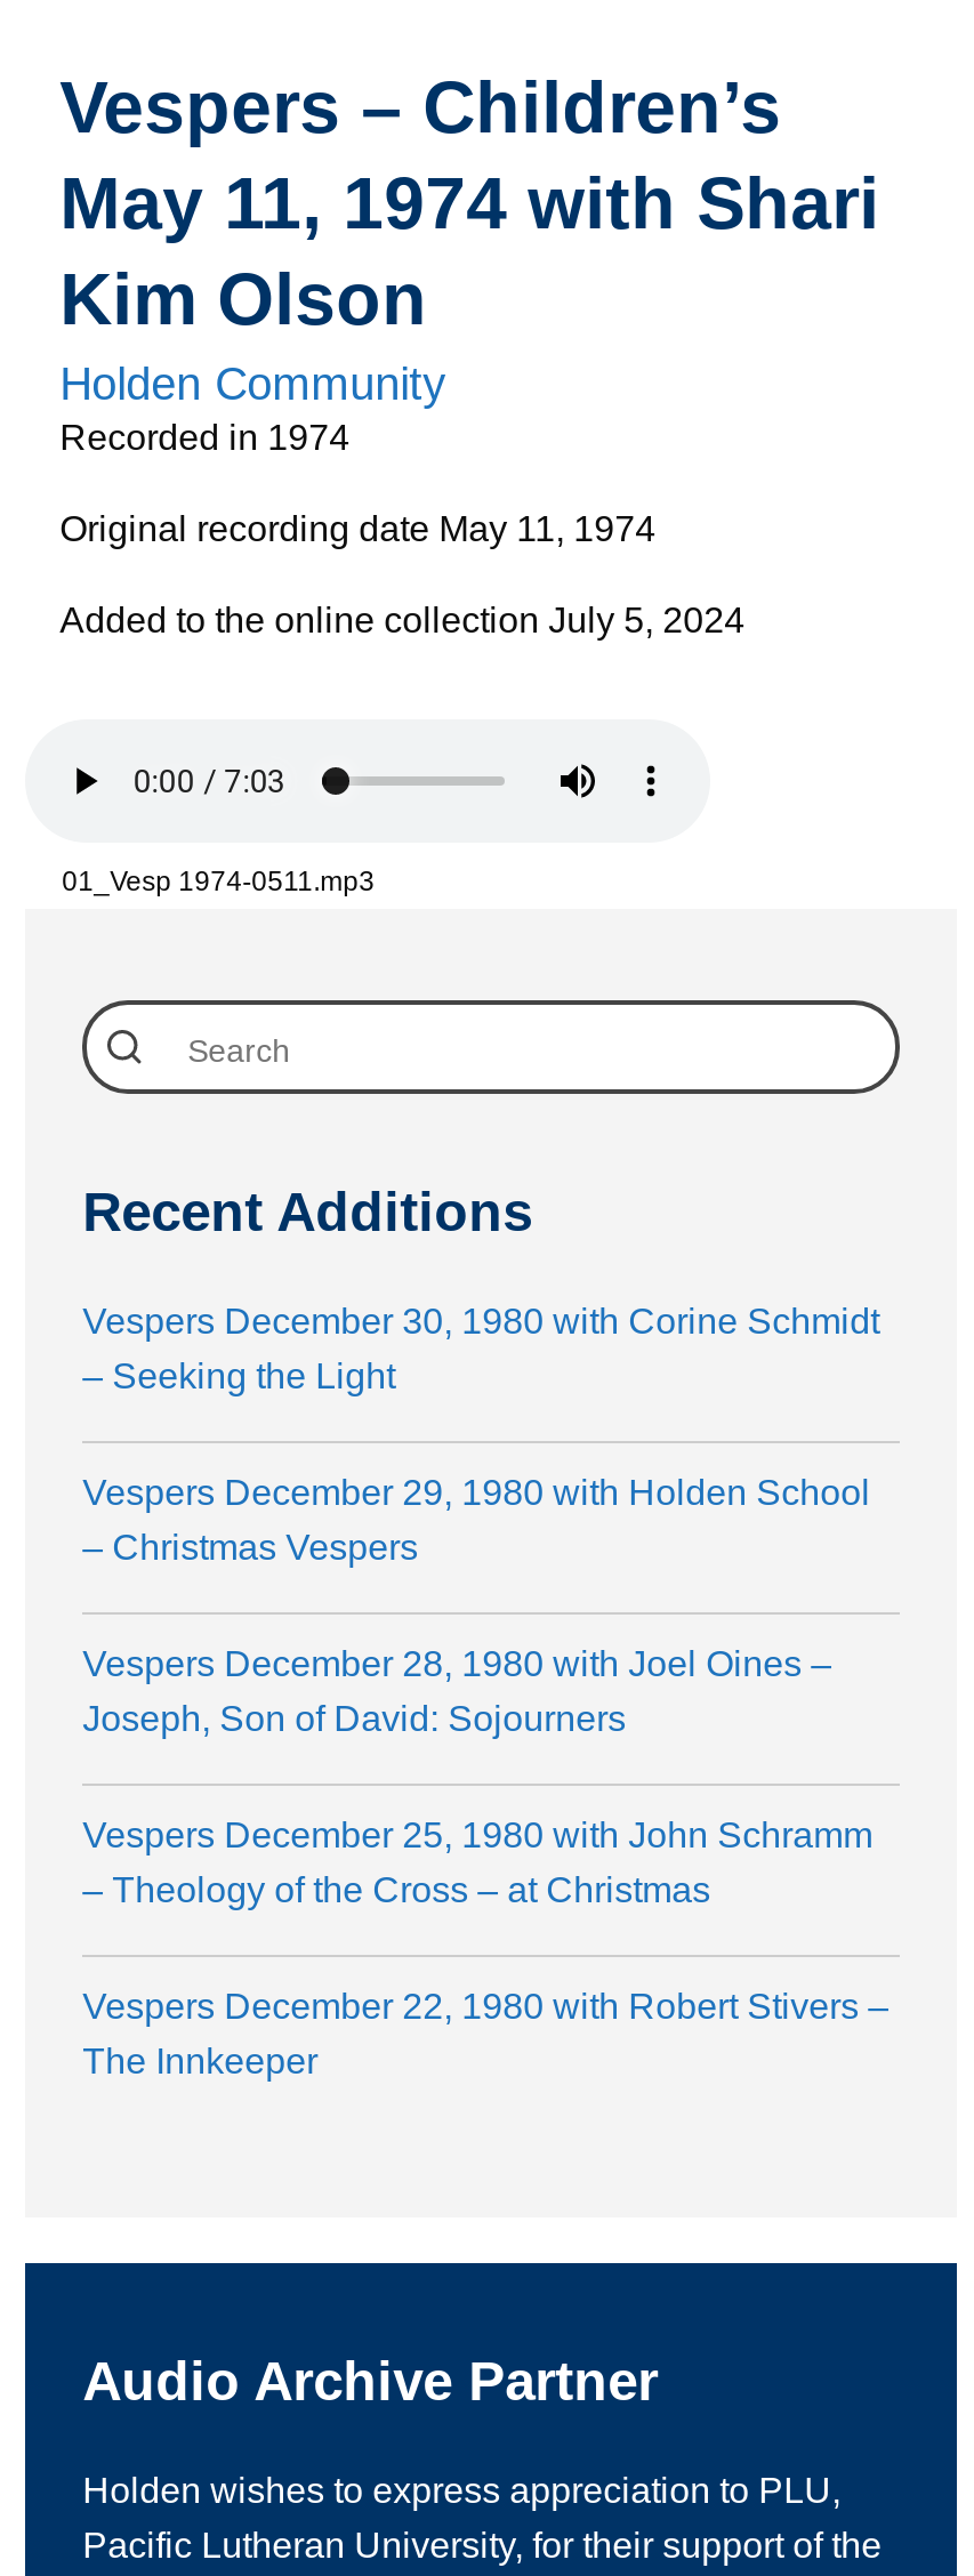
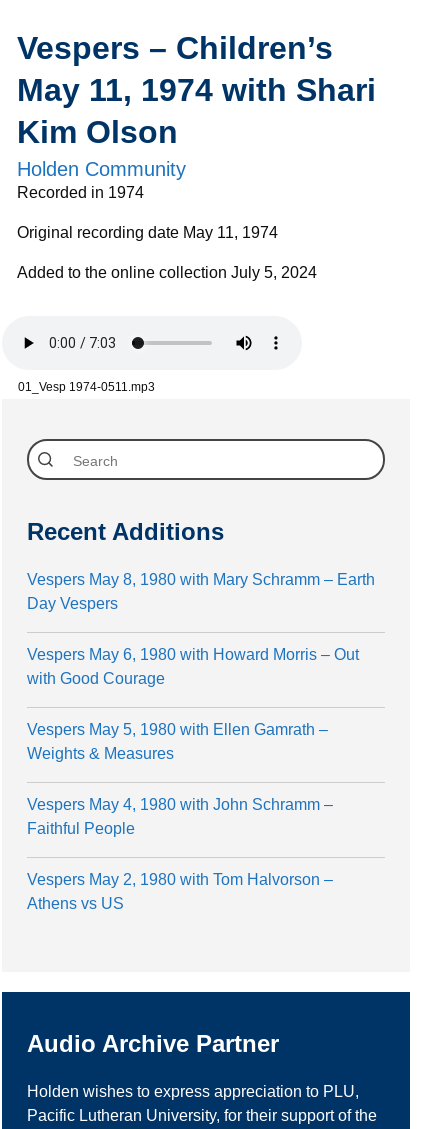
- Vespers December 30, 1980 with Corine Schmidt
- – Seeking the Light
+ Vespers May 8, 1980 with Mary Schramm – Earth
+ Day Vespers

- Vespers December 29, 1980 with Holden School
- – Christmas Vespers
+ Vespers May 6, 1980 with Howard Morris – Out
+ with Good Courage

- Vespers December 28, 1980 with Joel Oines –
- Joseph, Son of David: Sojourners
+ Vespers May 5, 1980 with Ellen Gamrath –
+ Weights & Measures

- Vespers December 25, 1980 with John Schramm
- – Theology of the Cross – at Christmas
+ Vespers May 4, 1980 with John Schramm –
+ Faithful People

- Vespers December 22, 1980 with Robert Stivers –
- The Innkeeper
+ Vespers May 2, 1980 with Tom Halvorson –
+ Athens vs US
